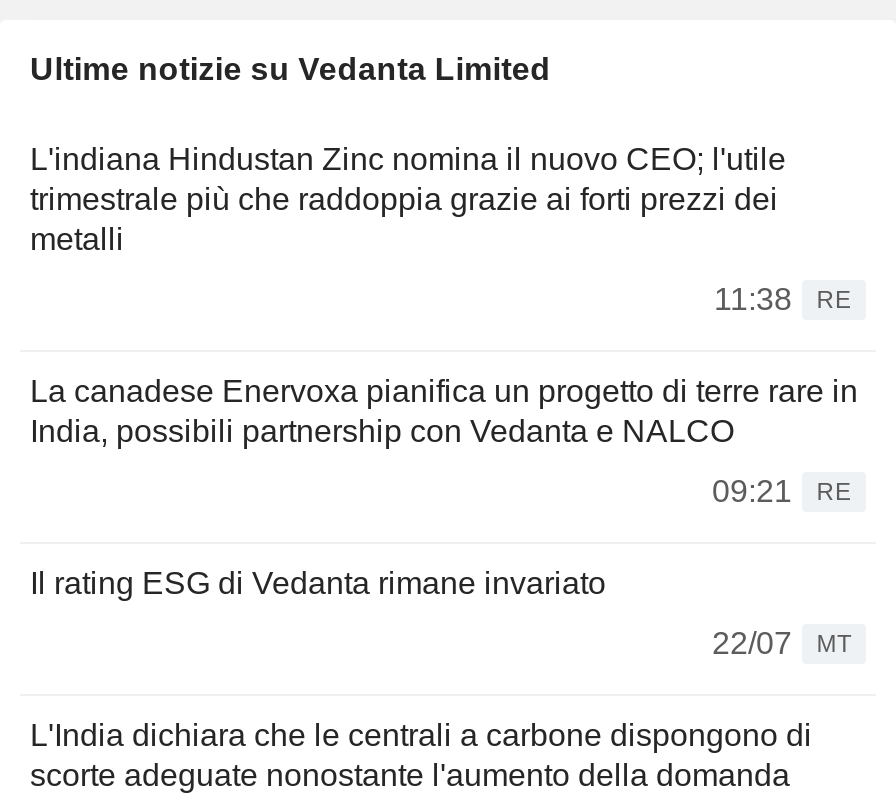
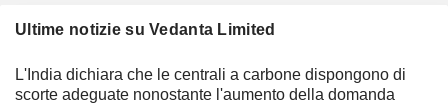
- L'indiana Hindustan Zinc nomina il nuovo CEO; l'utile
- trimestrale più che raddoppia grazie ai forti prezzi dei
- metalli
- 11:38
- RE
- La canadese Enervoxa pianifica un progetto di terre rare in
- India, possibili partnership con Vedanta e NALCO
- 09:21
- RE
- Il rating ESG di Vedanta rimane invariato
- 22/07
- MT
